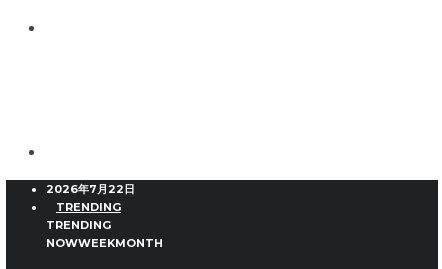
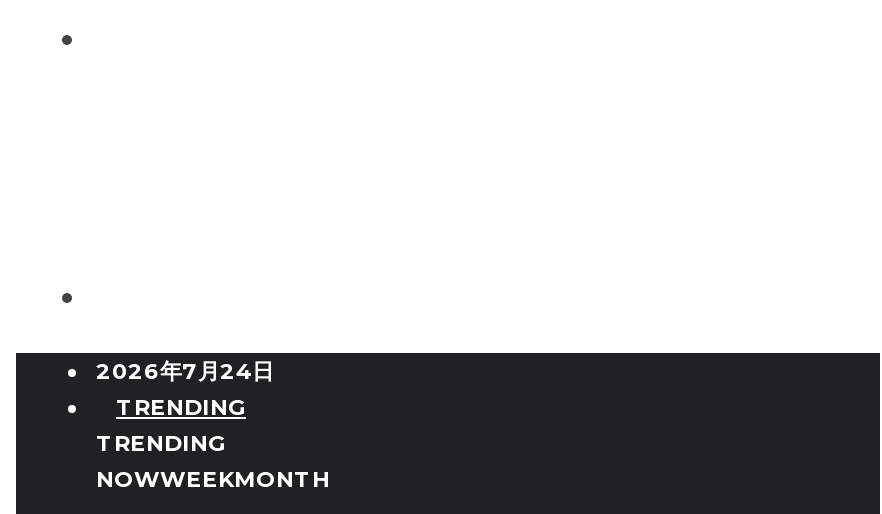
- 2026年7月22日
+ 2026年7月24日
